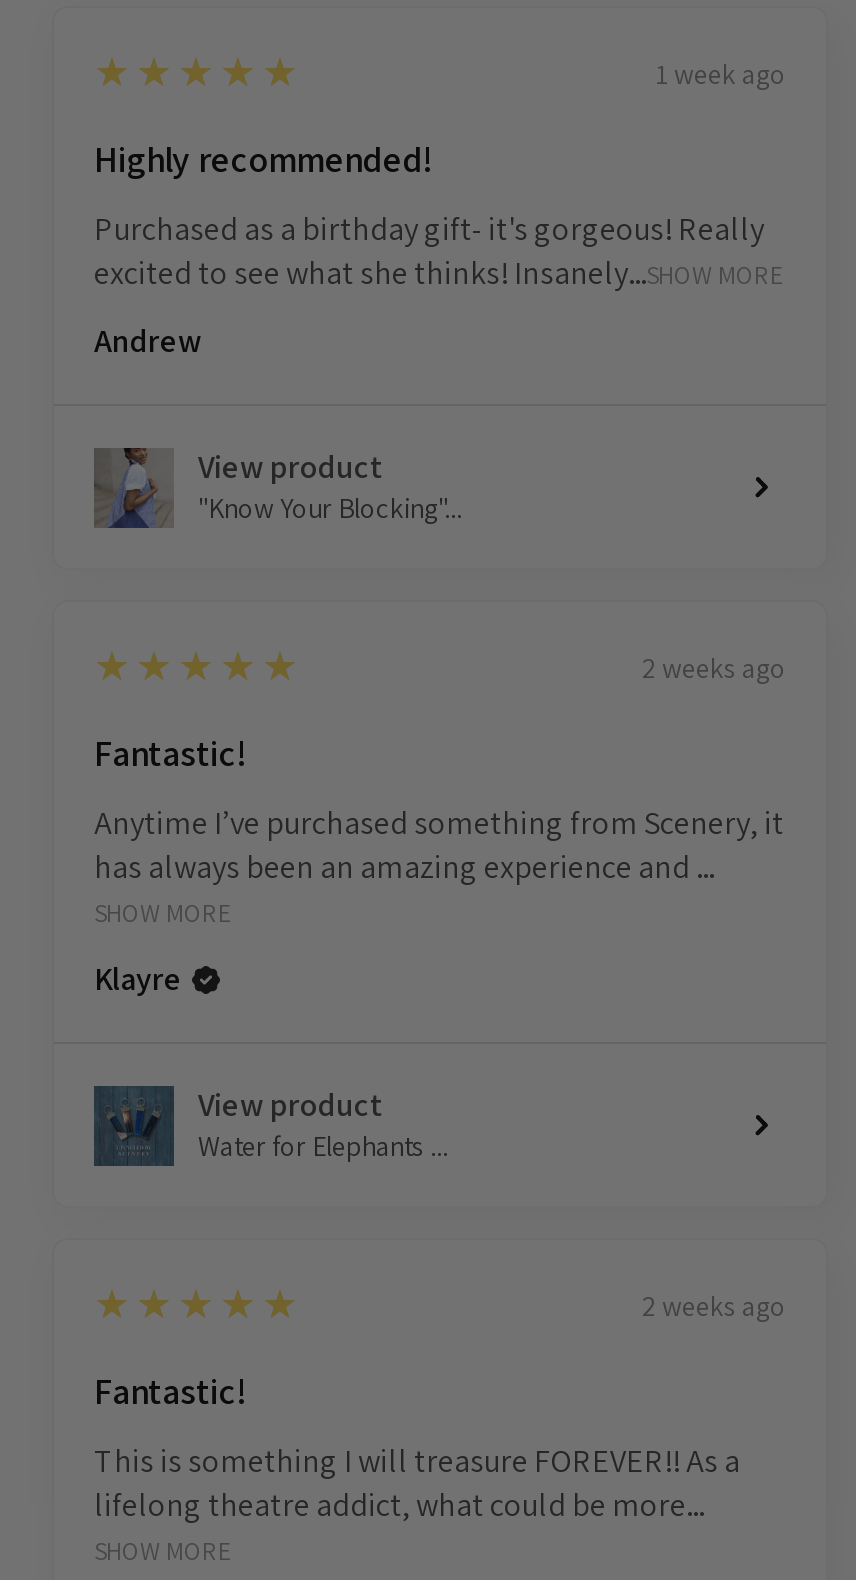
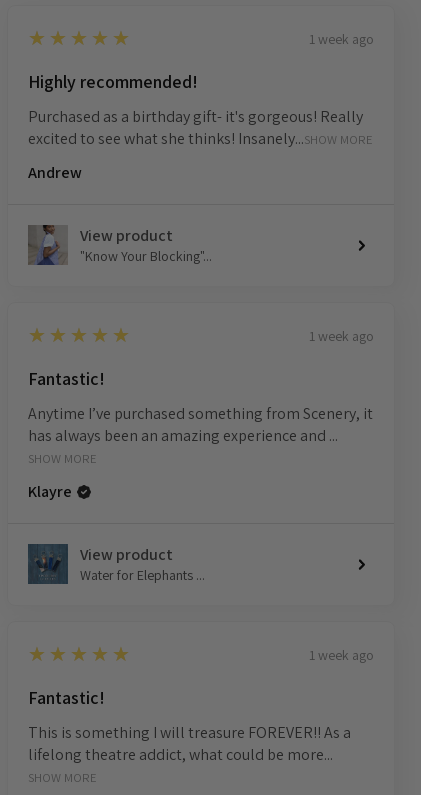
- 2 weeks ago
+ 1 week ago

- 2 weeks ago
+ 1 week ago
